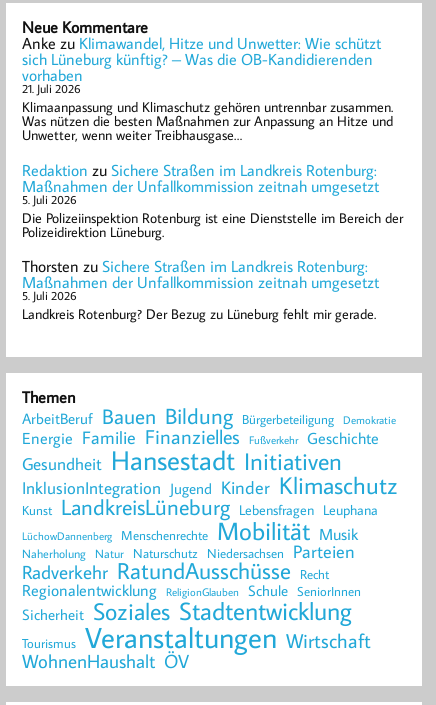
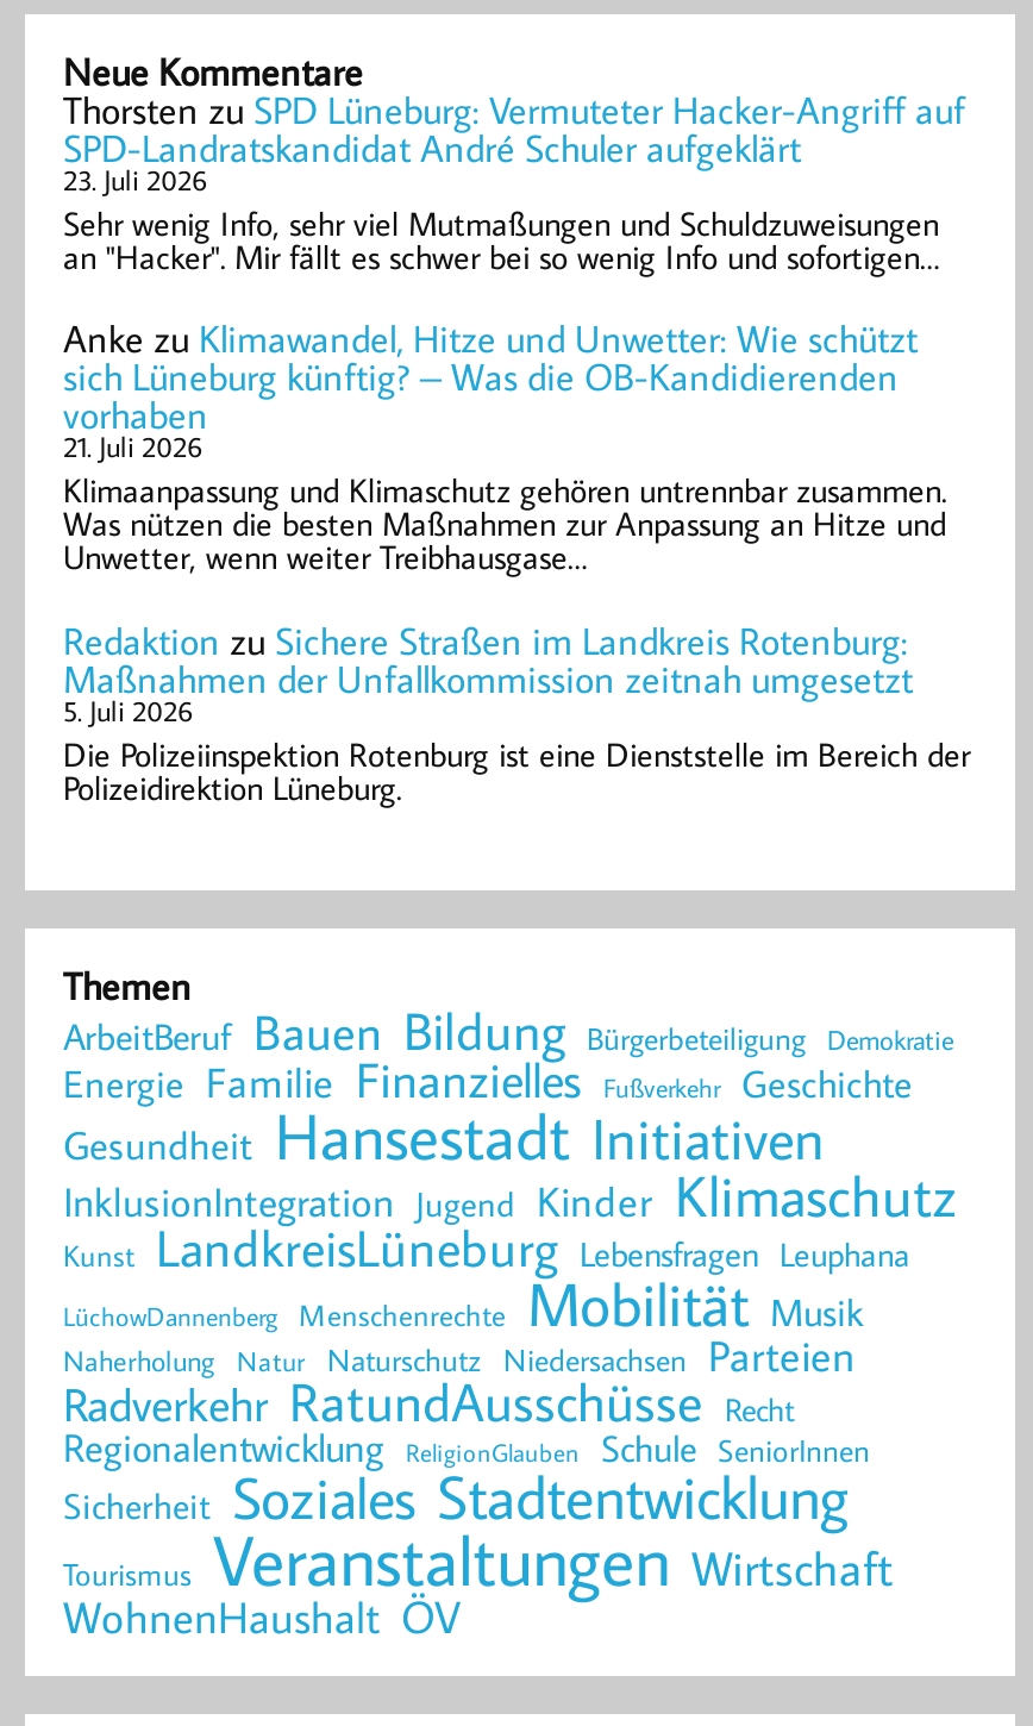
+ ThorstenzuSPD Lüneburg: Vermuteter Hacker-Angriff auf
+ SPD-Landratskandidat André Schuler aufgeklärt
+ 23. Juli 2026
+ Sehr wenig Info, sehr viel Mutmaßungen und Schuldzuweisungen
+ an "Hacker". Mir fällt es schwer bei so wenig Info und sofortigen…

moved down: Anke zu Klimawandel, Hitze und Unwetter: Wie schützt | sich Lüneburg künftig? – Was die OB-Kandidierenden | vorhaben | ... | Die Polizeiinspektion Rotenburg ist eine Dienststelle im Bereich der | Polizeidirektion Lüneburg.

- Thorsten zu Sichere Straßen im Landkreis Rotenburg:
- Maßnahmen der Unfallkommission zeitnah umgesetzt
- 5. Juli 2026
- Landkreis Rotenburg? Der Bezug zu Lüneburg fehlt mir gerade.
